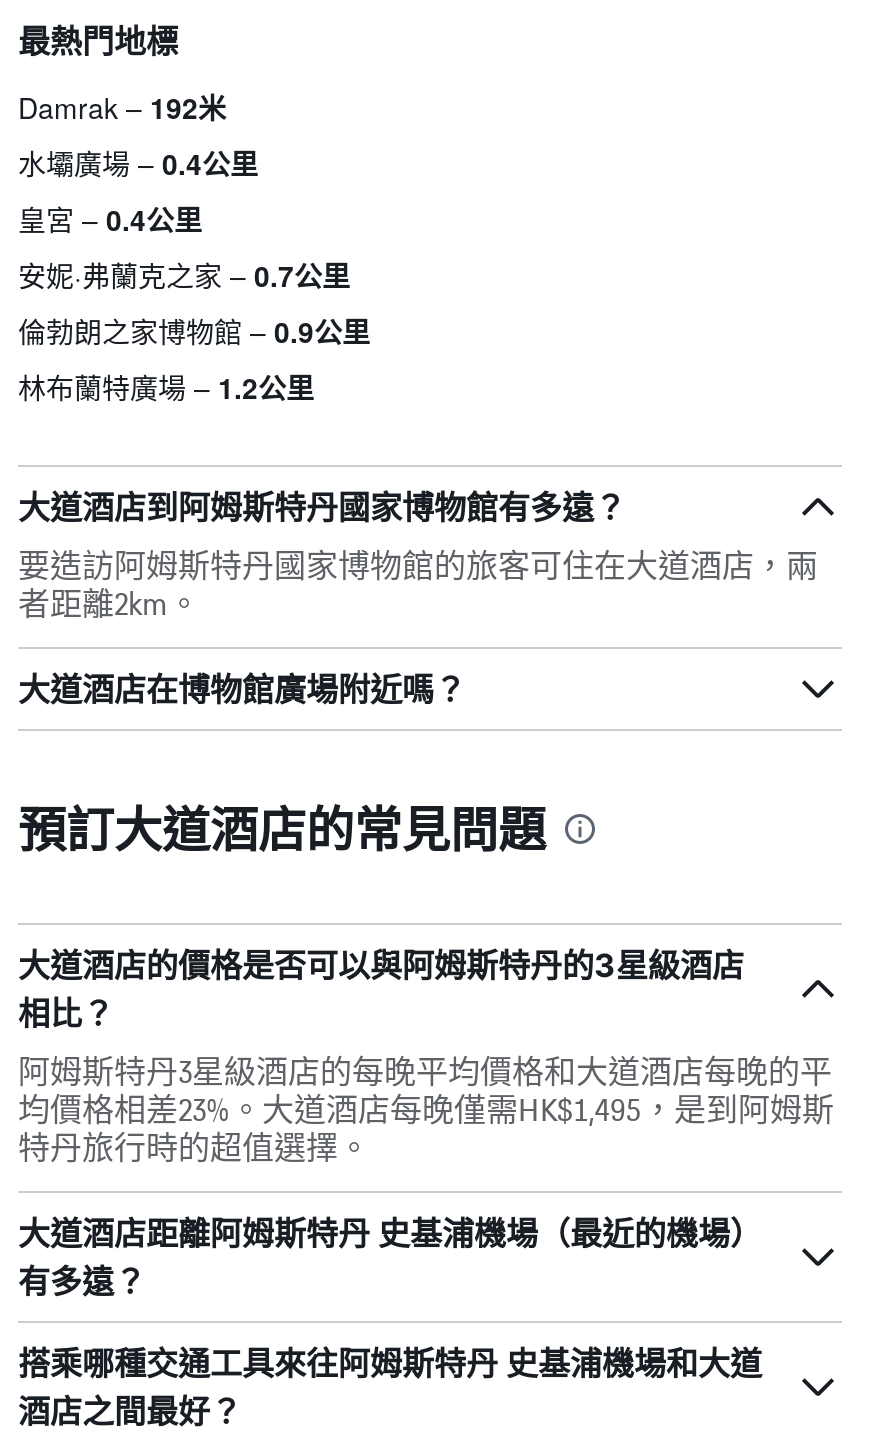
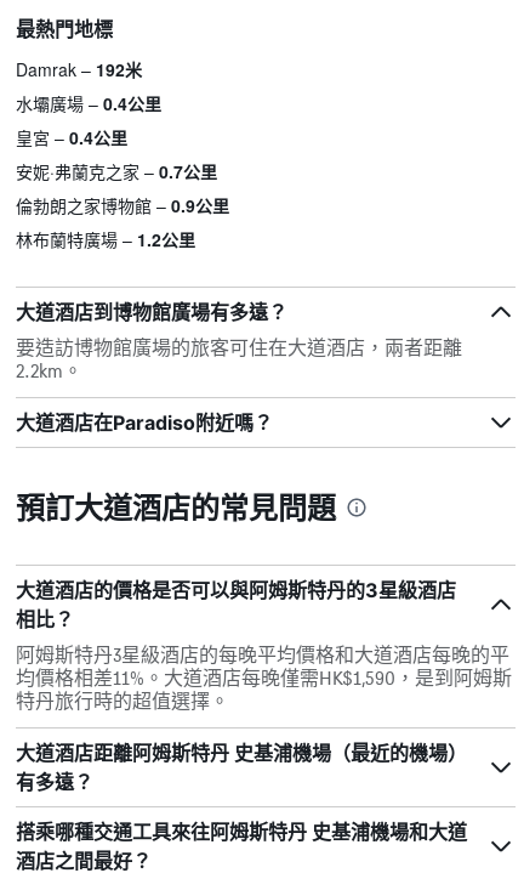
- 大道酒店到阿姆斯特丹國家博物館有多遠？
+ 大道酒店到博物館廣場有多遠？

- 要造訪阿姆斯特丹國家博物館的旅客可住在大道酒店，兩
- 者距離2km。
+ 要造訪博物館廣場的旅客可住在大道酒店，兩者距離
+ 2.2km。

- 大道酒店在博物館廣場附近嗎？
+ 大道酒店在Paradiso附近嗎？

- 均價格相差23%。大道酒店每晚僅需HK$1,495，是到阿姆斯
+ 均價格相差11%。大道酒店每晚僅需HK$1,590，是到阿姆斯
